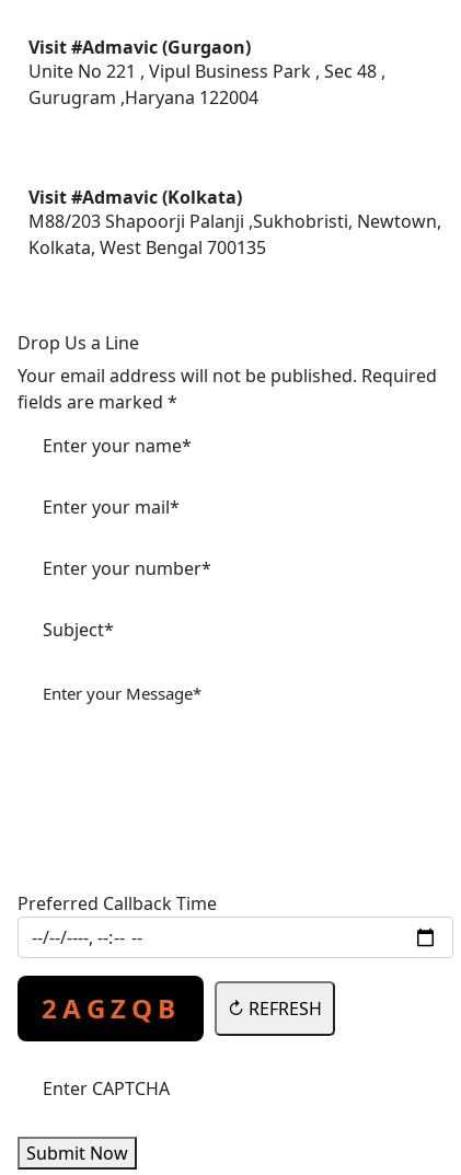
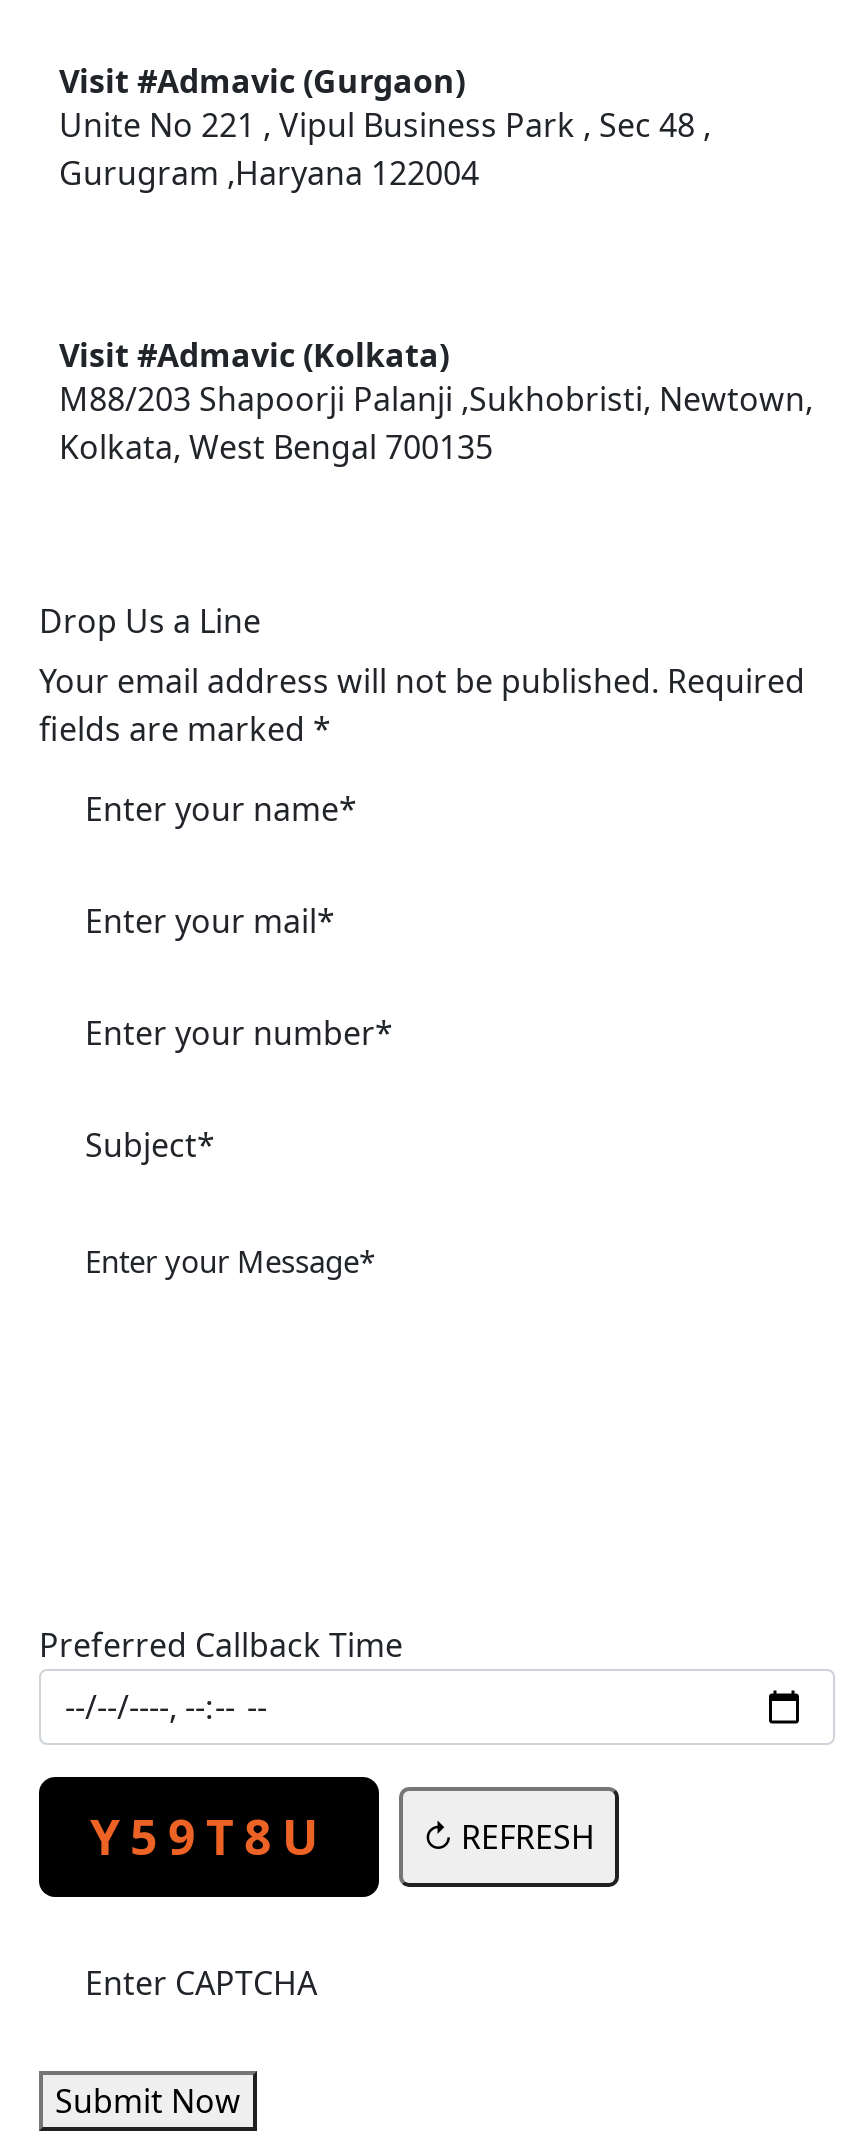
- 2AGZQB
+ Y59T8U
